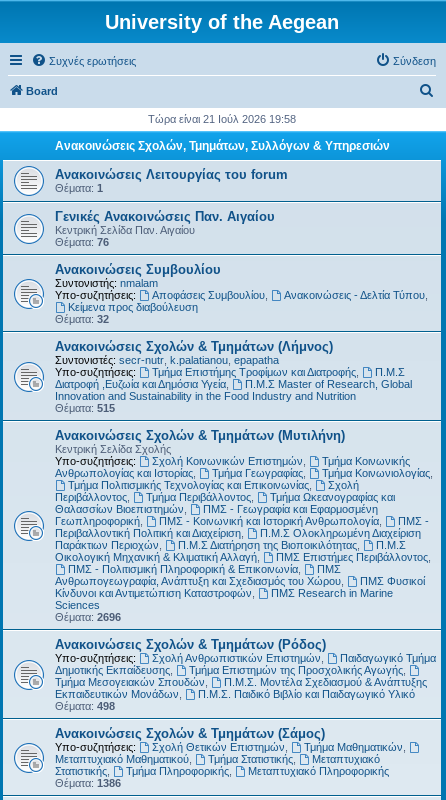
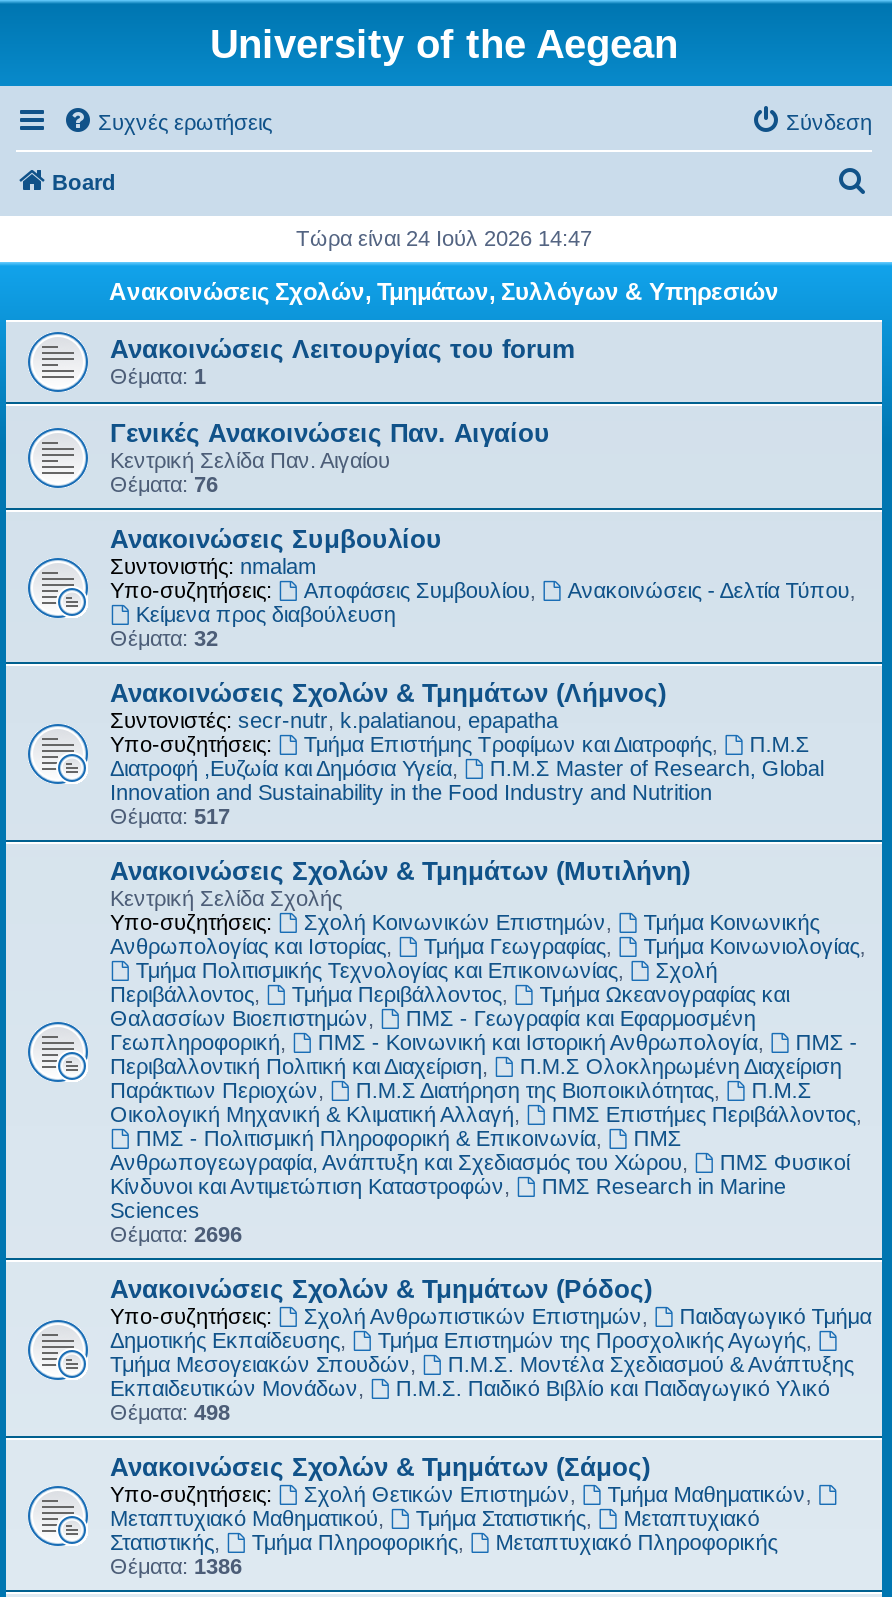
- Τώρα είναι 21 Ιούλ 2026 19:58
+ Τώρα είναι 24 Ιούλ 2026 14:47

- Θέματα: 515
+ Θέματα: 517
